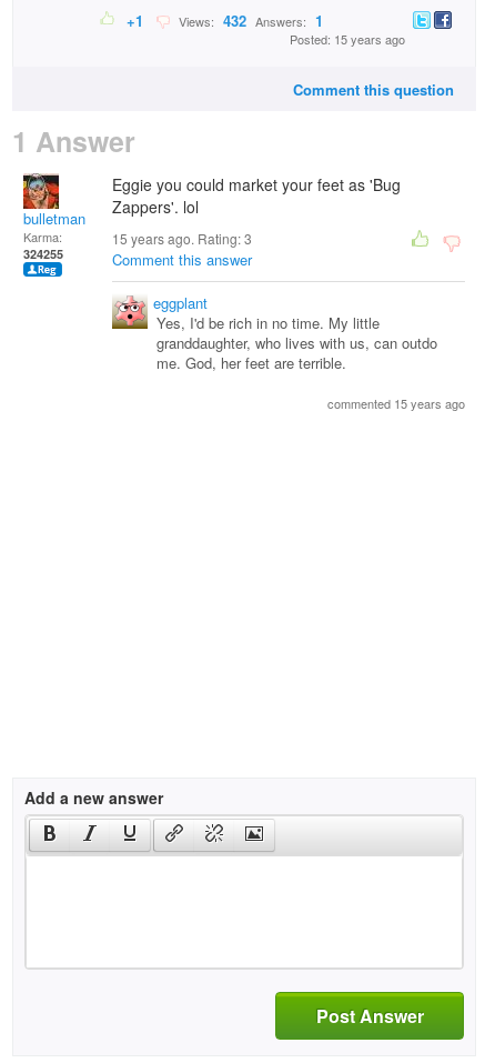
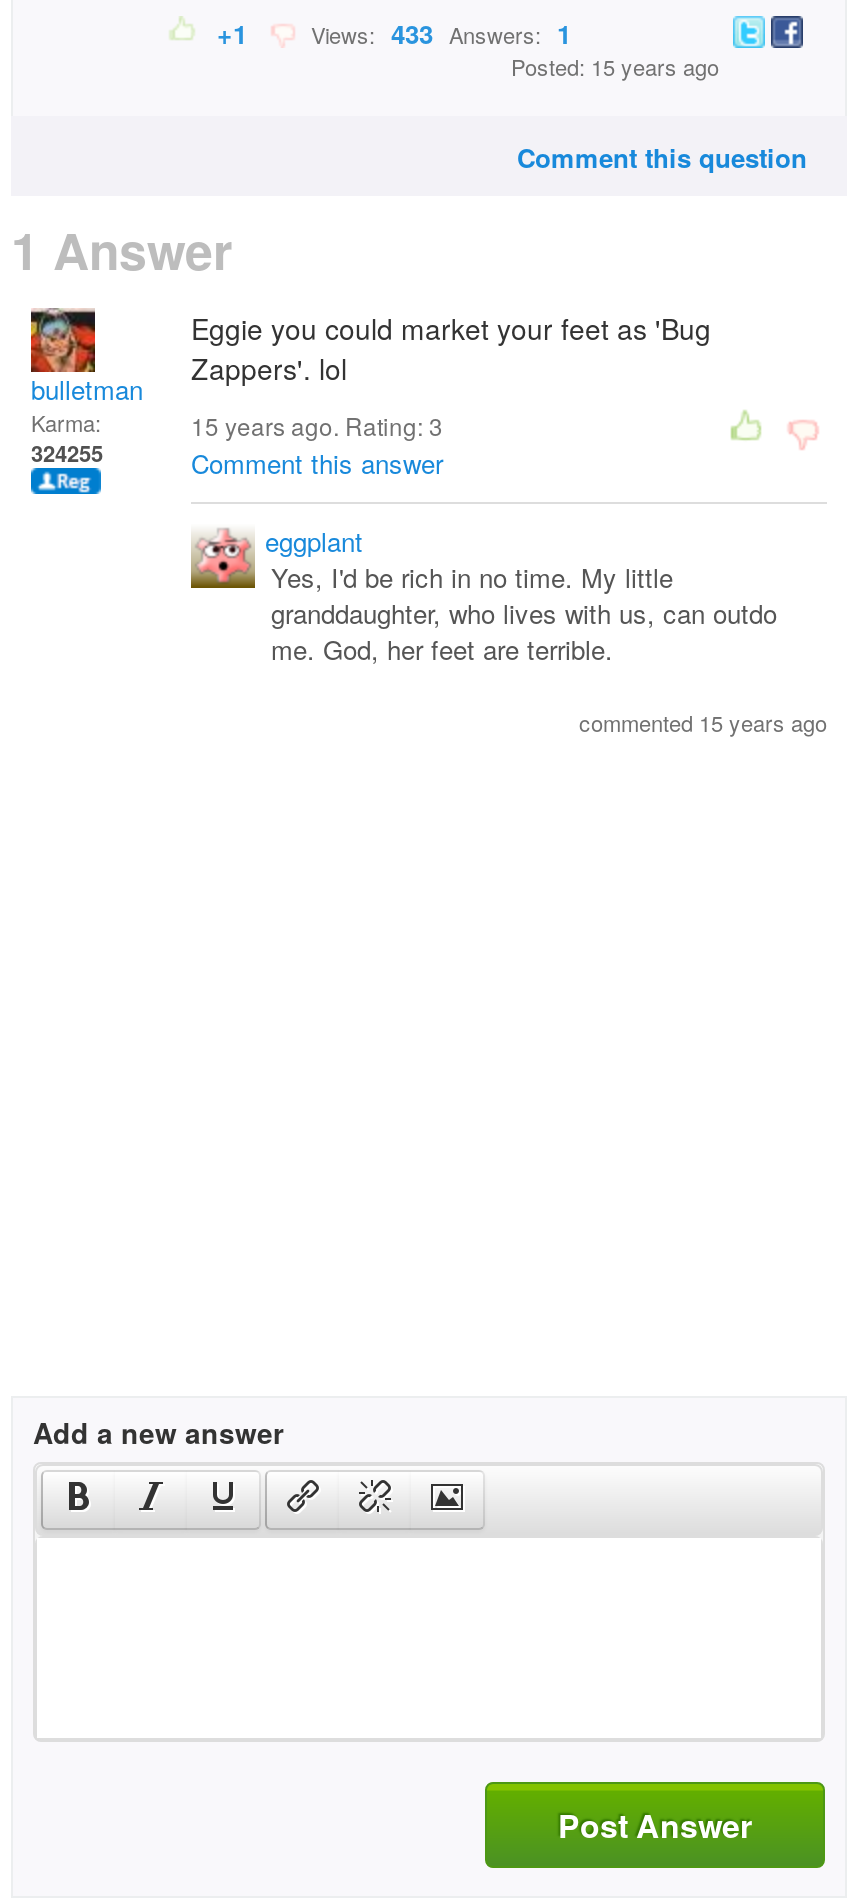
- Views: 432 Answers: 1
+ Views: 433 Answers: 1
